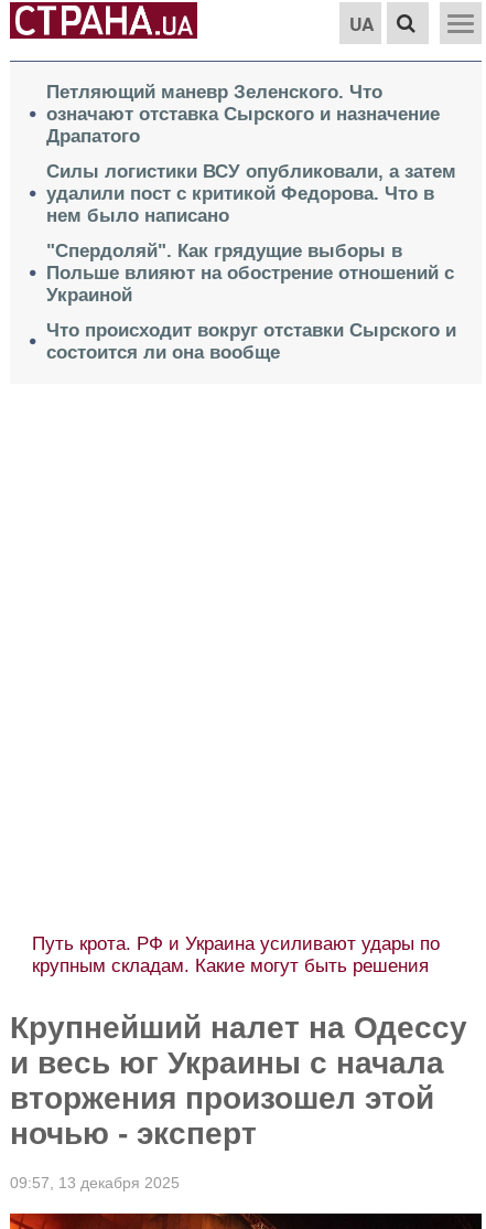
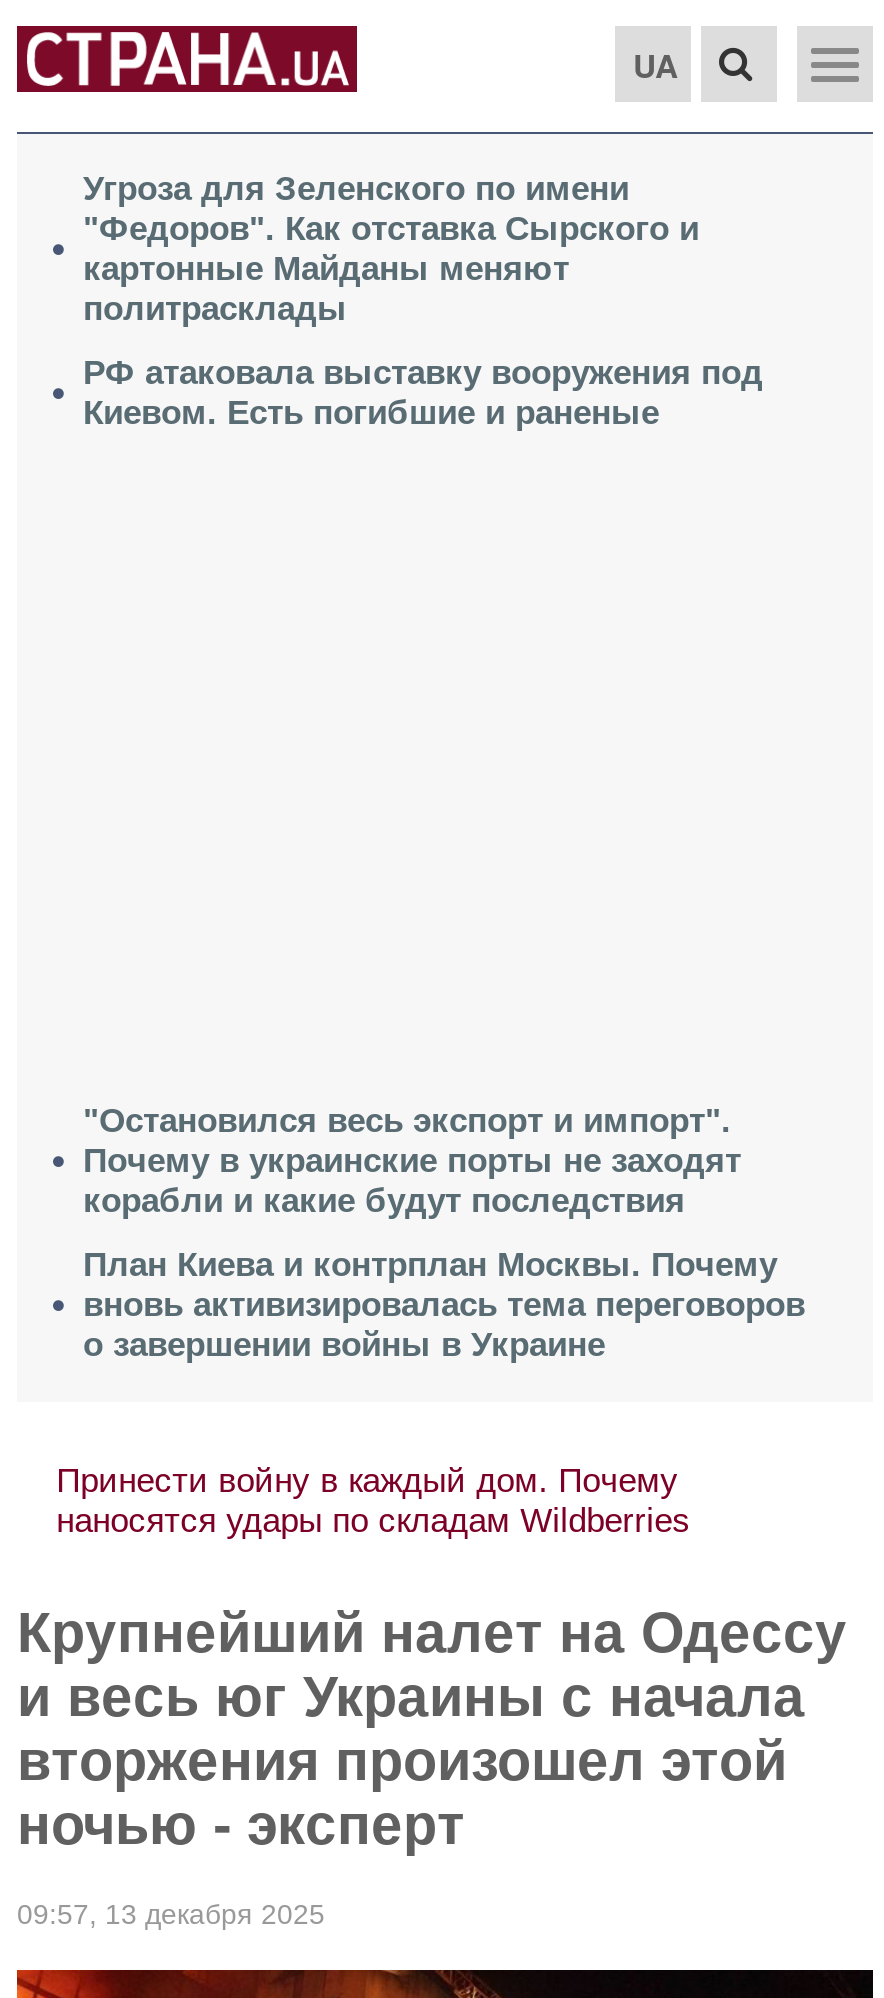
- Петляющий маневр Зеленского. Что
- означают отставка Сырского и назначение
- Драпатого
+ Угроза для Зеленского по имени
+ "Федоров". Как отставка Сырского и
+ картонные Майданы меняют
+ политрасклады

- Силы логистики ВСУ опубликовали, а затем
- удалили пост с критикой Федорова. Что в
- нем было написано
+ РФ атаковала выставку вооружения под
+ Киевом. Есть погибшие и раненые

- "Спердоляй". Как грядущие выборы в
- Польше влияют на обострение отношений с
- Украиной
+ "Остановился весь экспорт и импорт".
+ Почему в украинские порты не заходят
+ корабли и какие будут последствия

- Что происходит вокруг отставки Сырского и
- состоится ли она вообще
+ План Киева и контрплан Москвы. Почему
+ вновь активизировалась тема переговоров
+ о завершении войны в Украине

- Путь крота. РФ и Украина усиливают удары по
- крупным складам. Какие могут быть решения
+ Принести войну в каждый дом. Почему
+ наносятся удары по складам Wildberries
